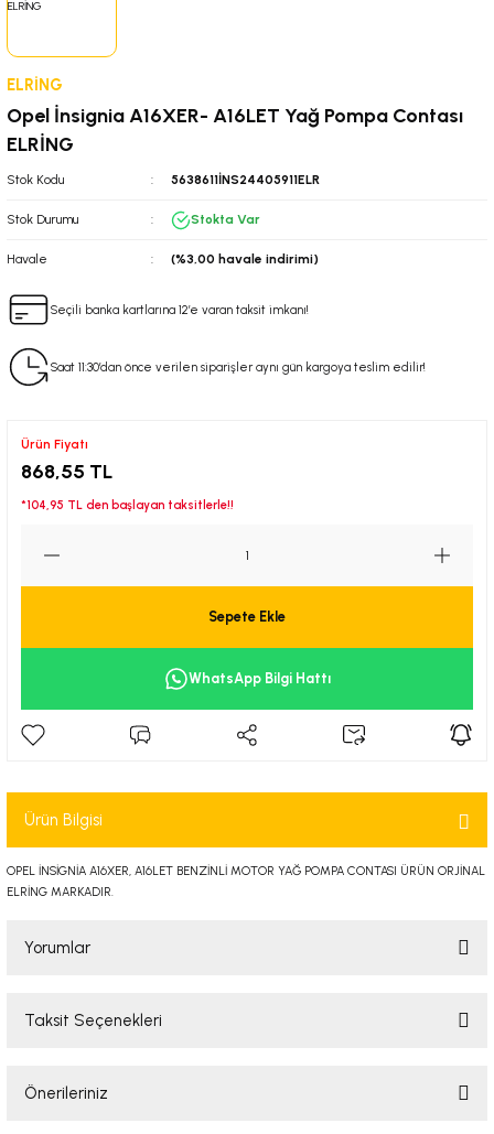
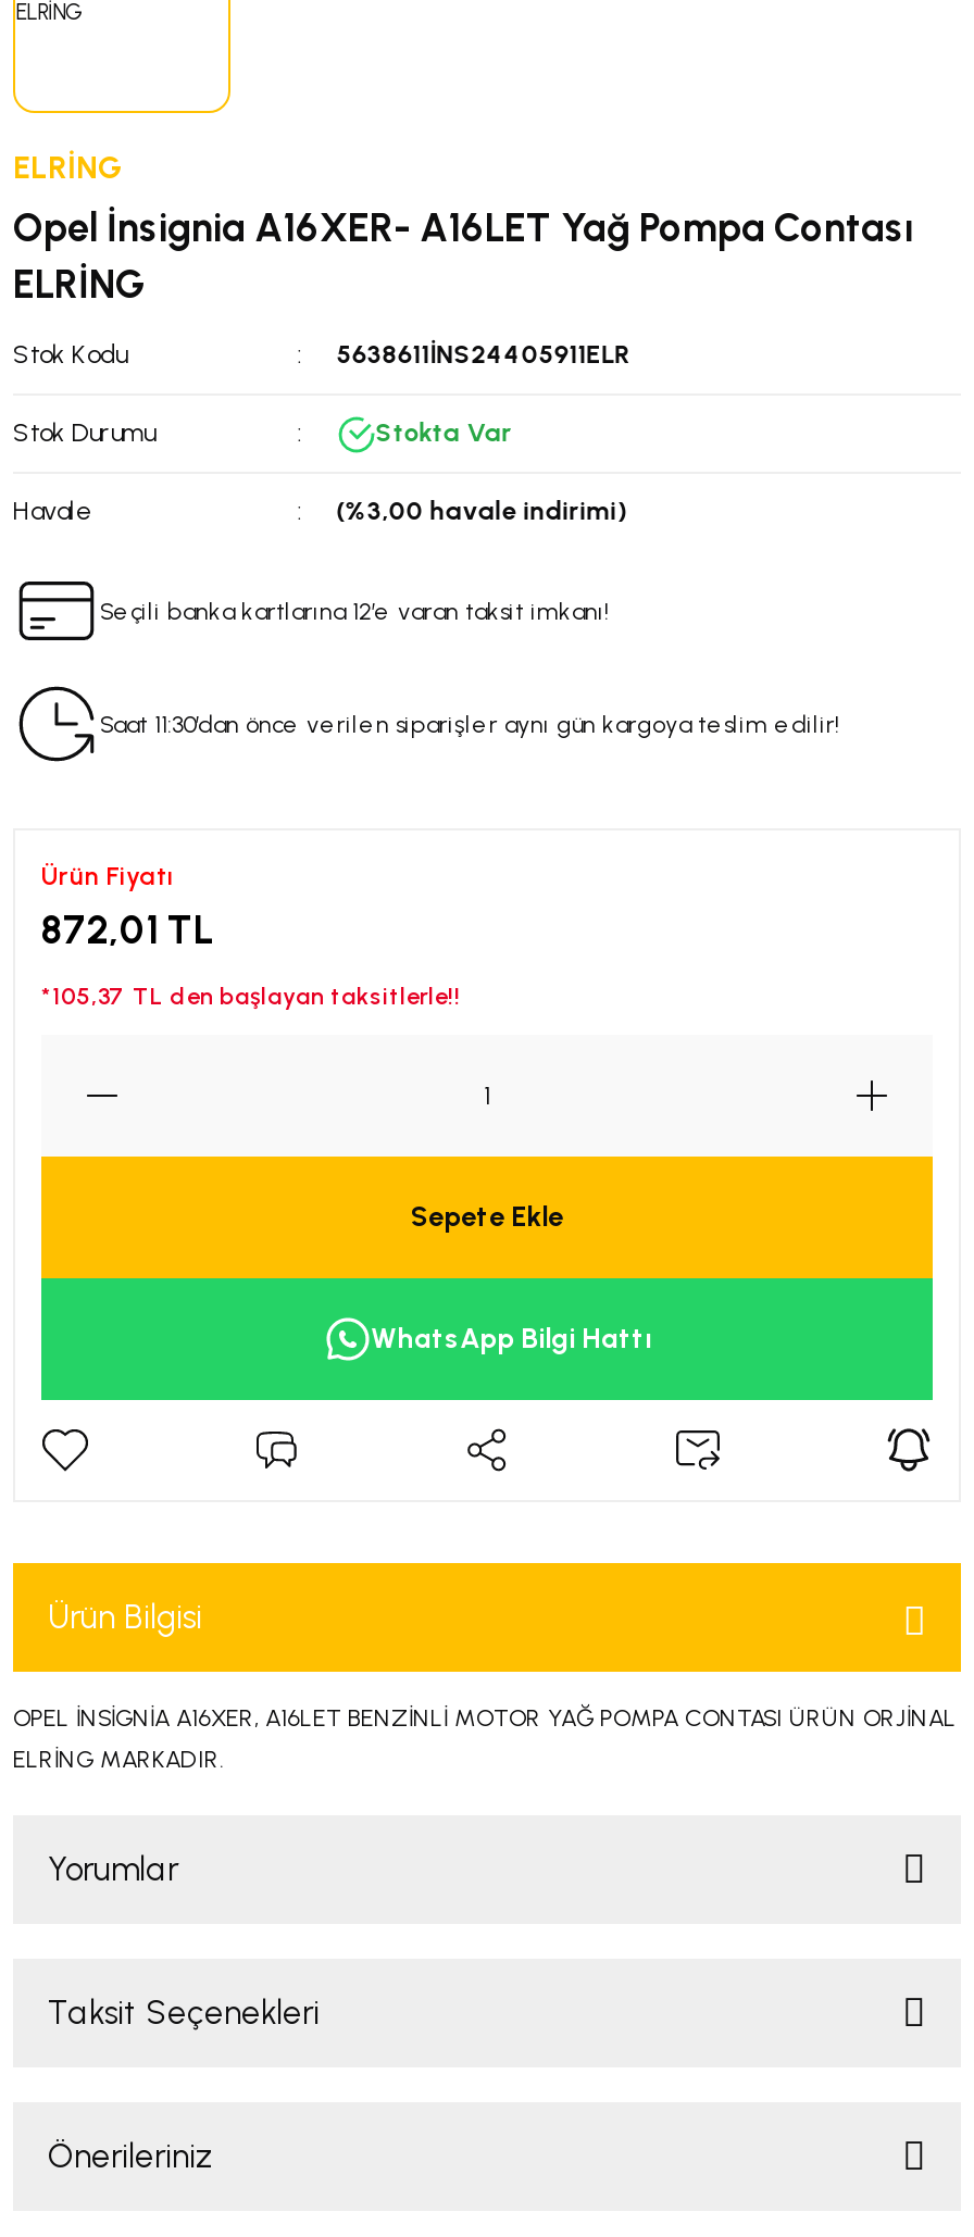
- 868,55 TL
+ 872,01 TL

- *104,95 TL den başlayan taksitlerle!!
+ *105,37 TL den başlayan taksitlerle!!
